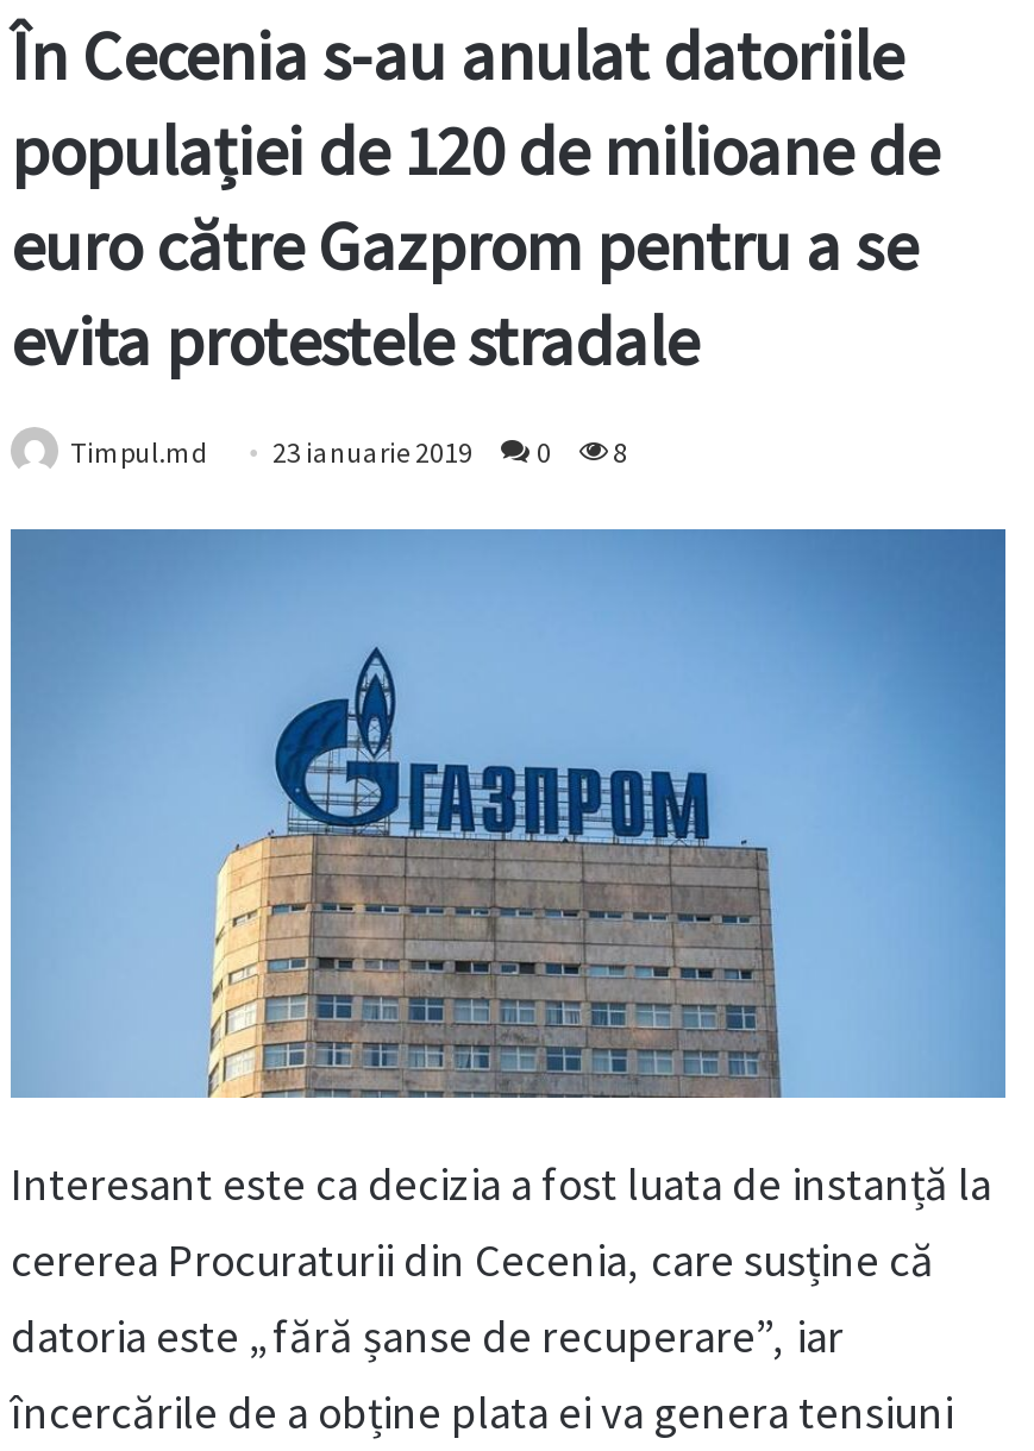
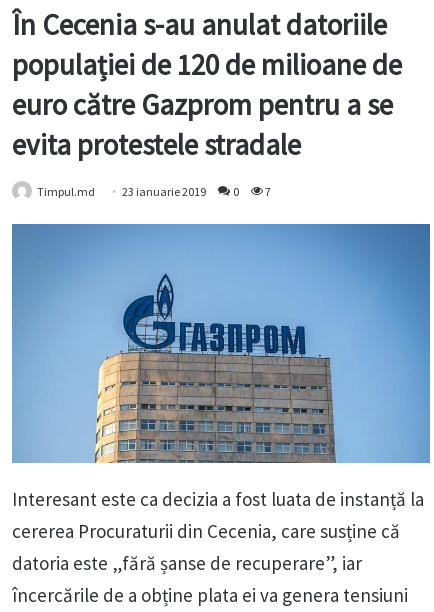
- Timpul.md 23 ianuarie 2019 0 8
+ Timpul.md 23 ianuarie 2019 0 7
